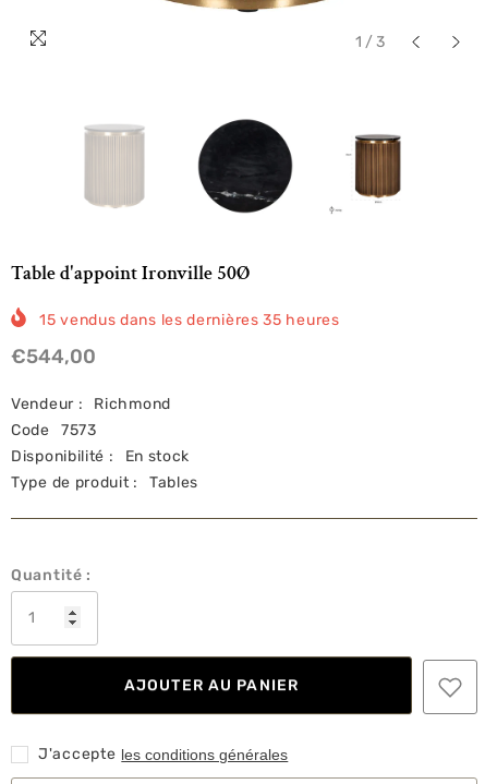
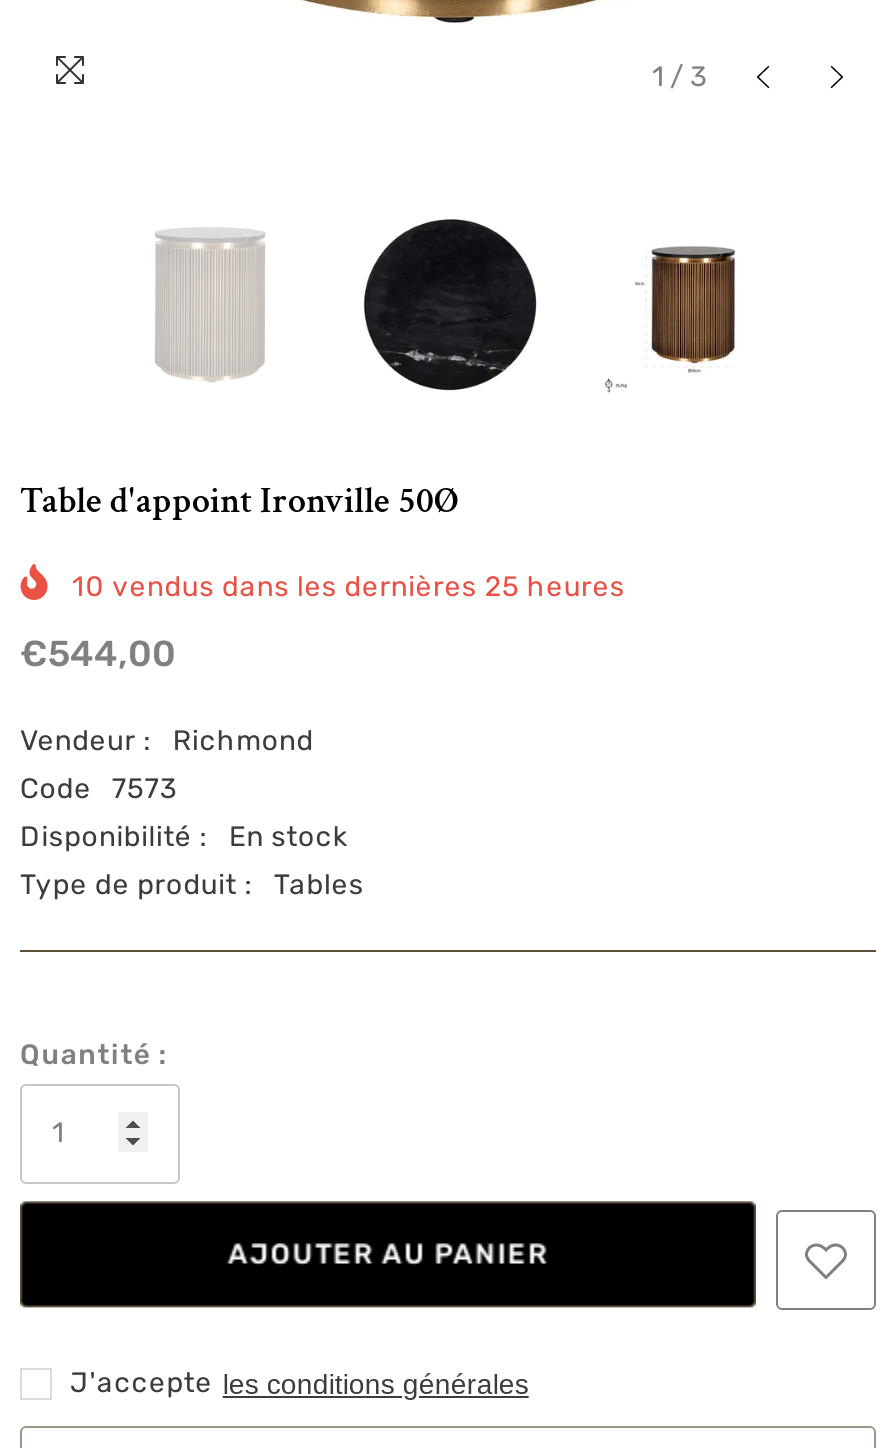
- 15 vendus dans les dernières 35 heures
+ 10 vendus dans les dernières 25 heures
